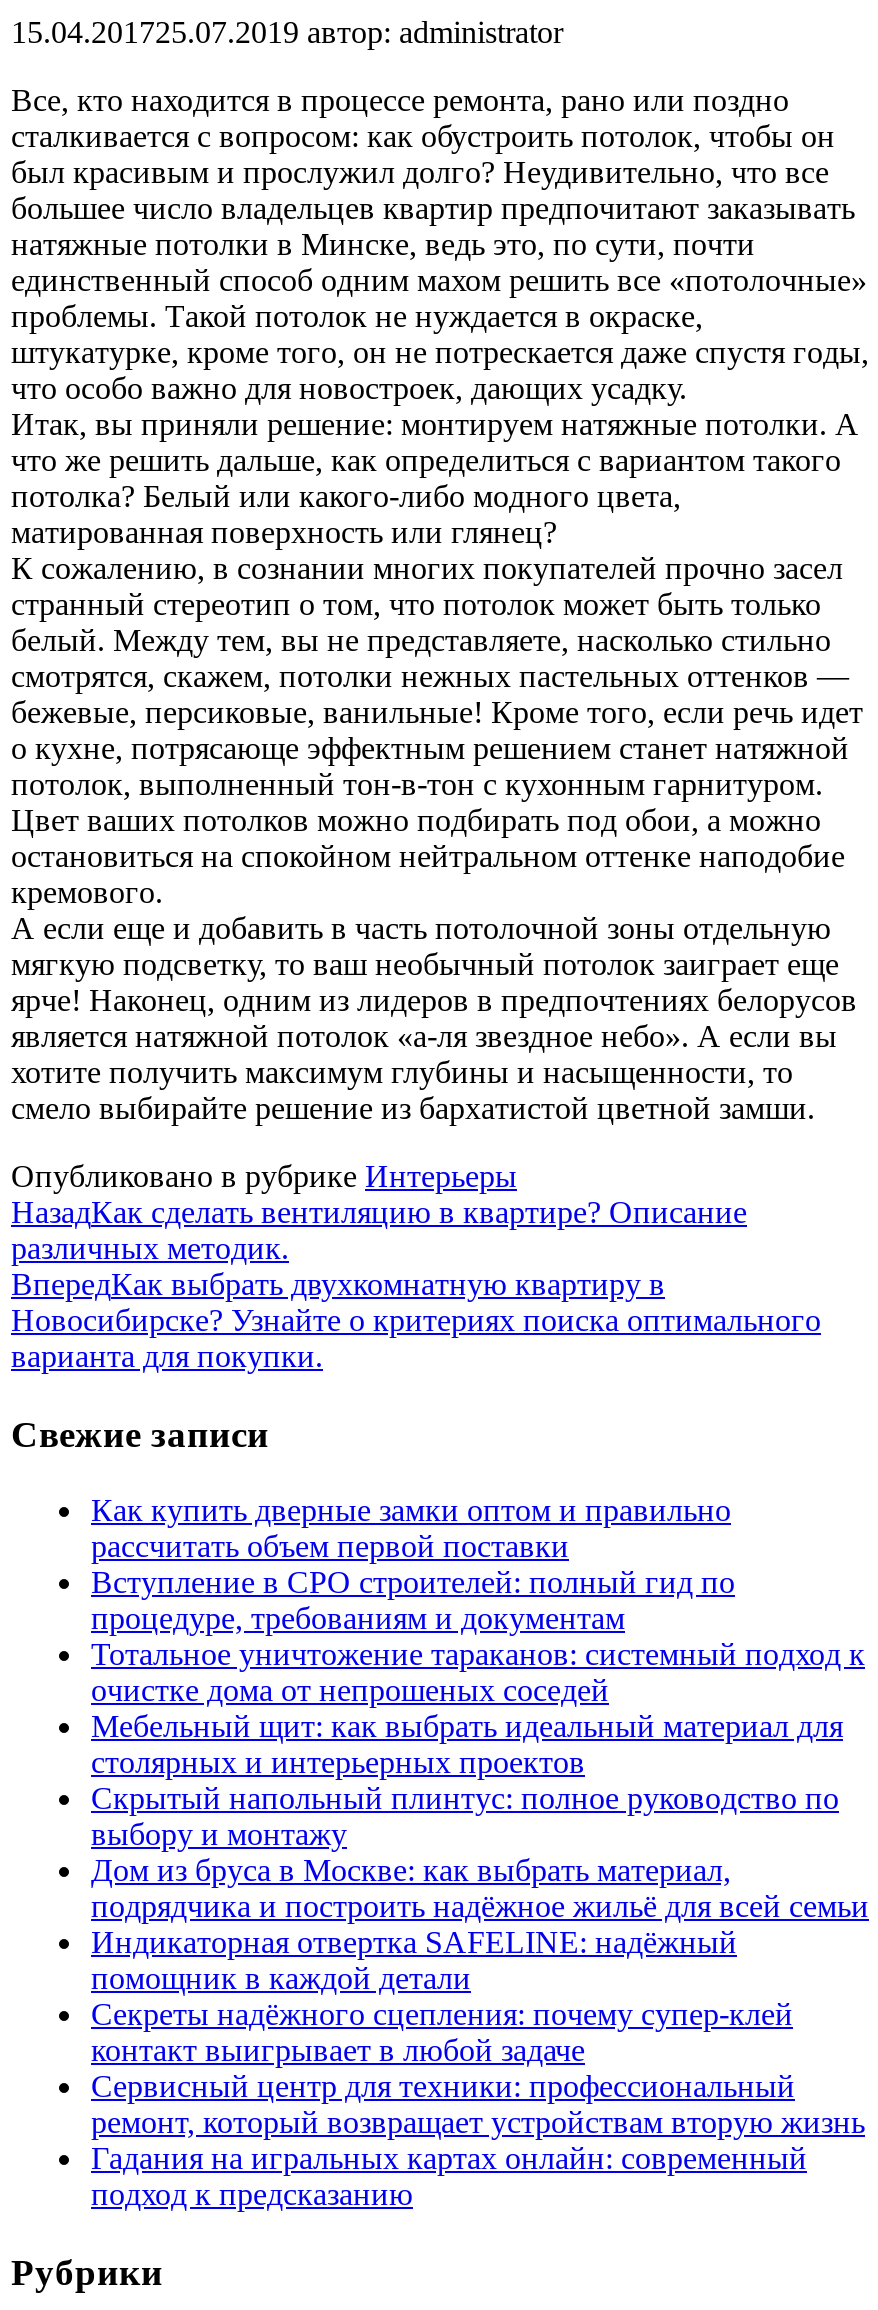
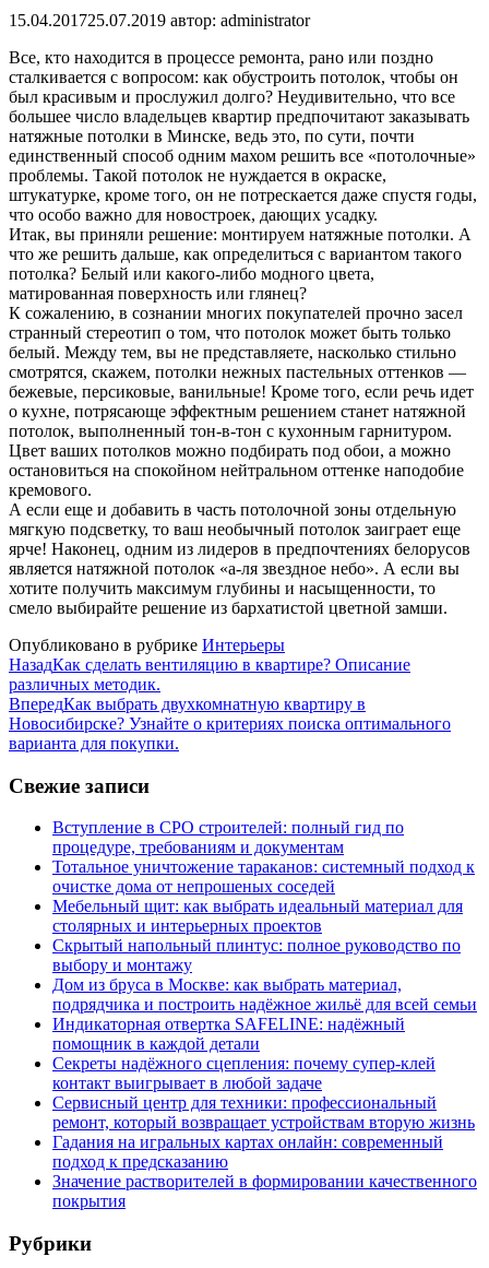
- Как купить дверные замки оптом и правильно
- рассчитать объем первой поставки

moved up: Вступление в СРО строителей: полный гид по | процедуре, требованиям и документам | Тотальное уничтожение тараканов: системный подход к | ... | Гадания на игральных картах онлайн: современный | подход к предсказанию

+ Значение растворителей в формировании качественного
+ покрытия
